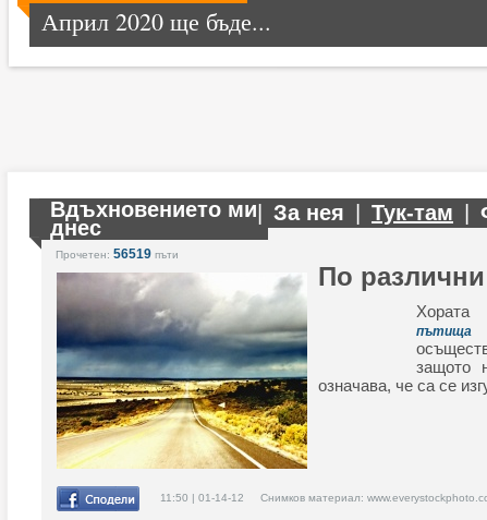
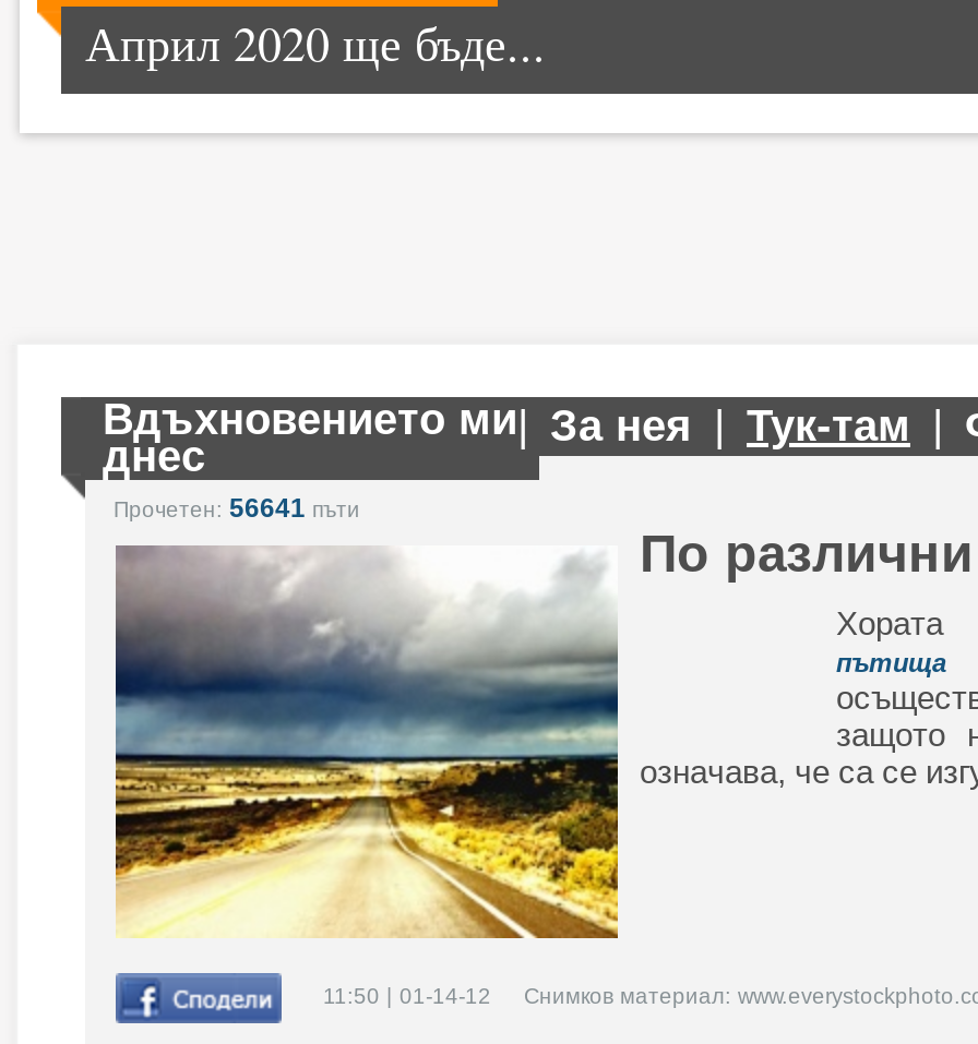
- Прочетен: 56519 пъти
+ Прочетен: 56641 пъти
